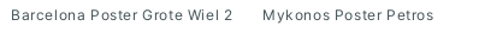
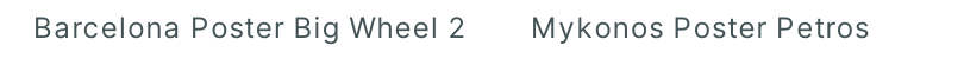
- Barcelona Poster Grote Wiel 2
+ Barcelona Poster Big Wheel 2
